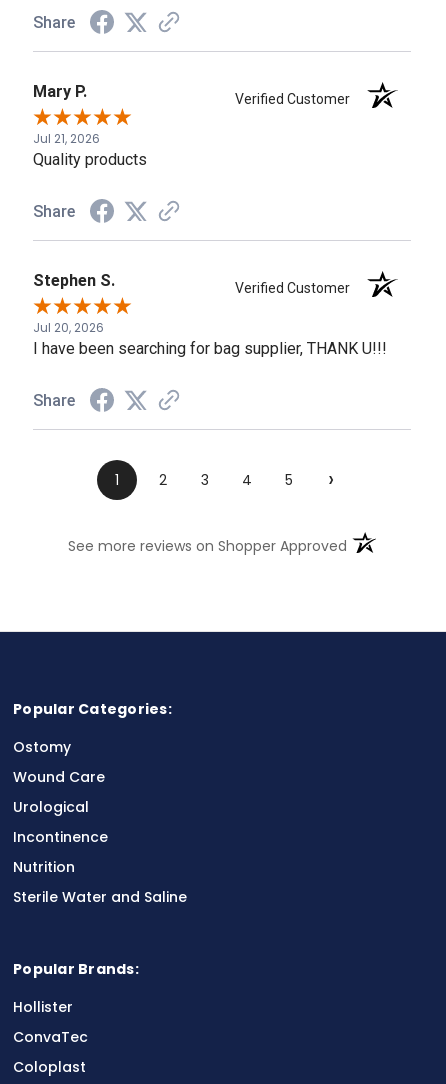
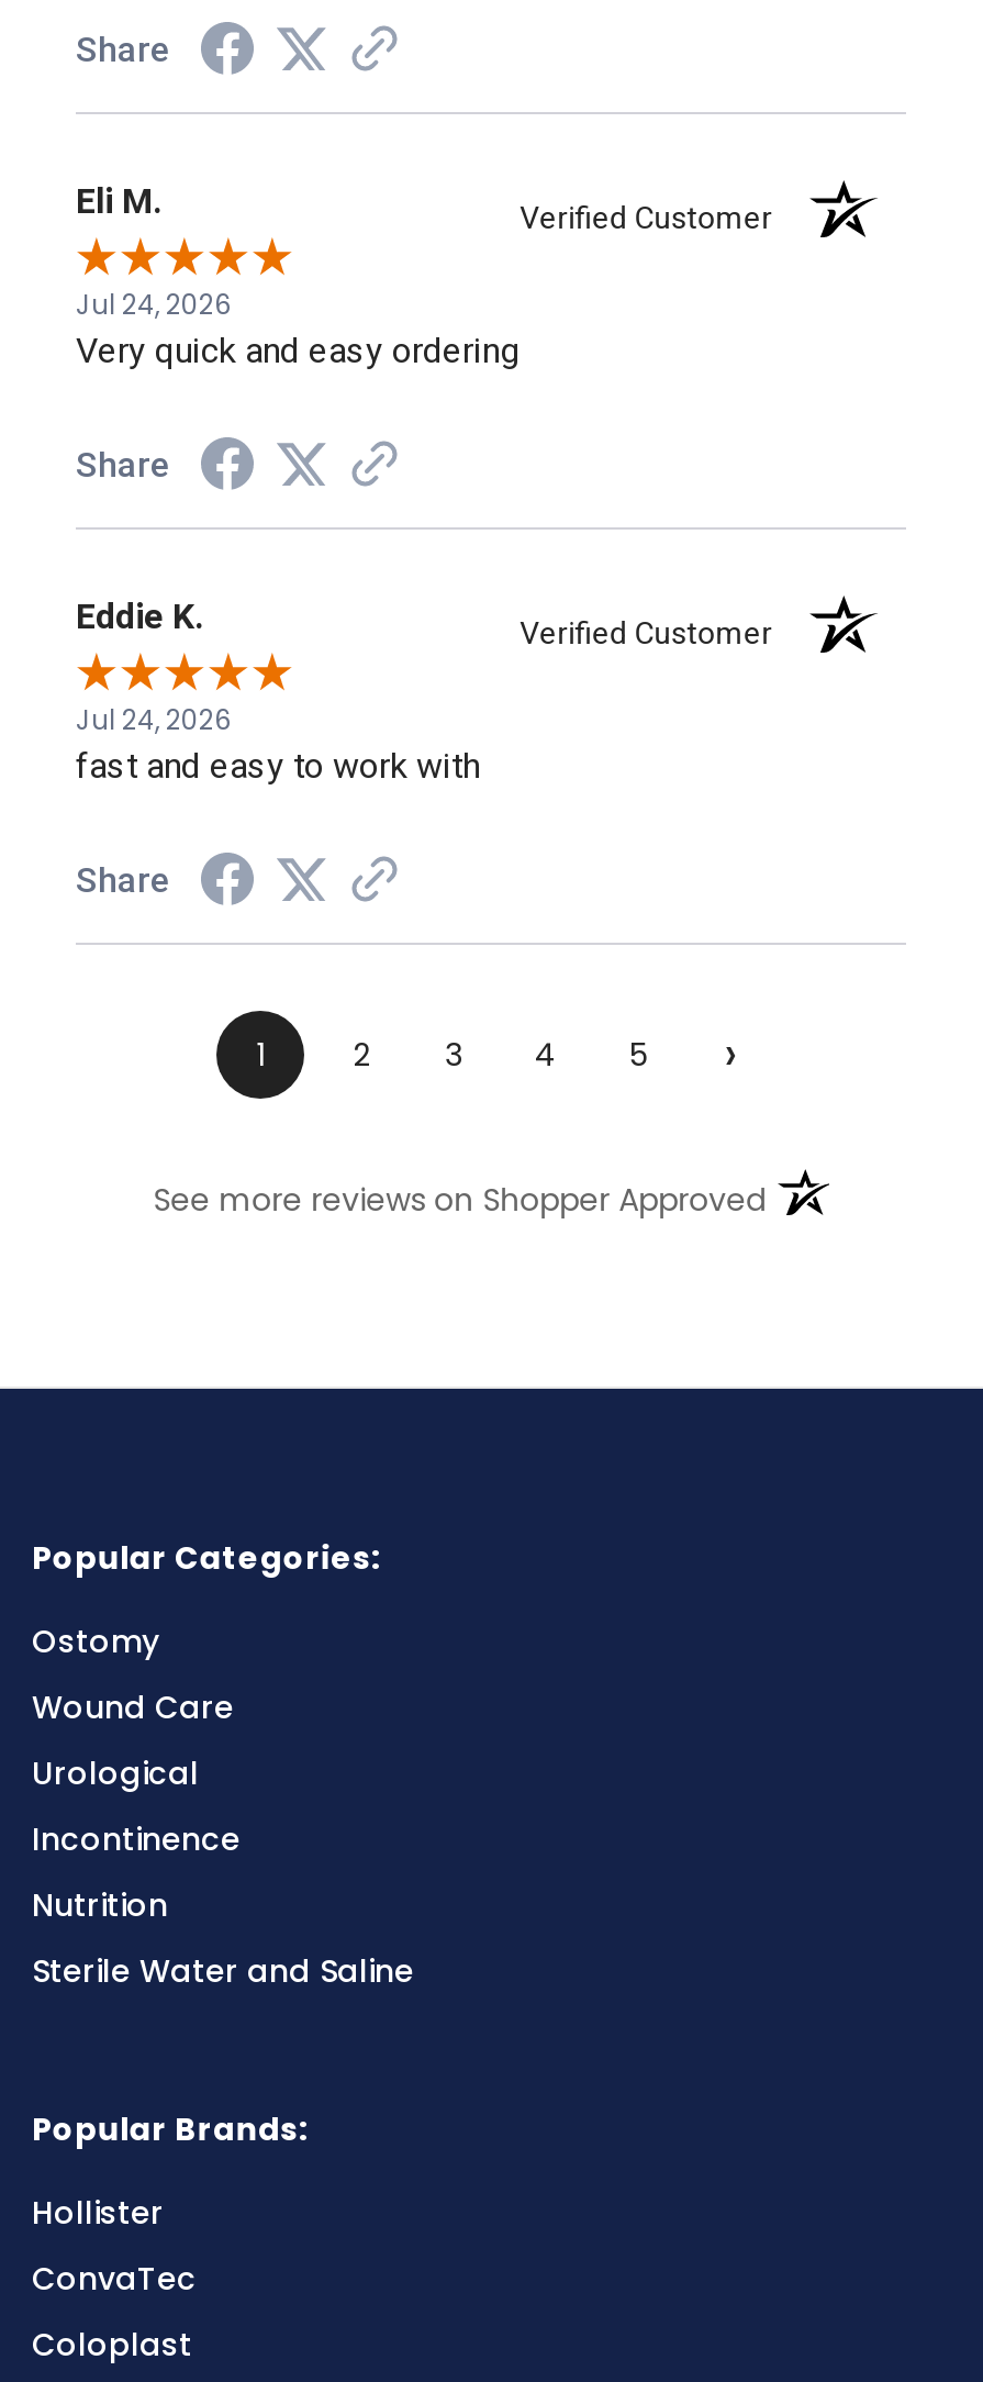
- Mary P.
+ Eli M.

- Jul 21, 2026
- Quality products
+ Jul 24, 2026
+ Very quick and easy ordering

- Stephen S.
+ Eddie K.

- Jul 20, 2026
- I have been searching for bag supplier, THANK U!!!
+ Jul 24, 2026
+ fast and easy to work with
